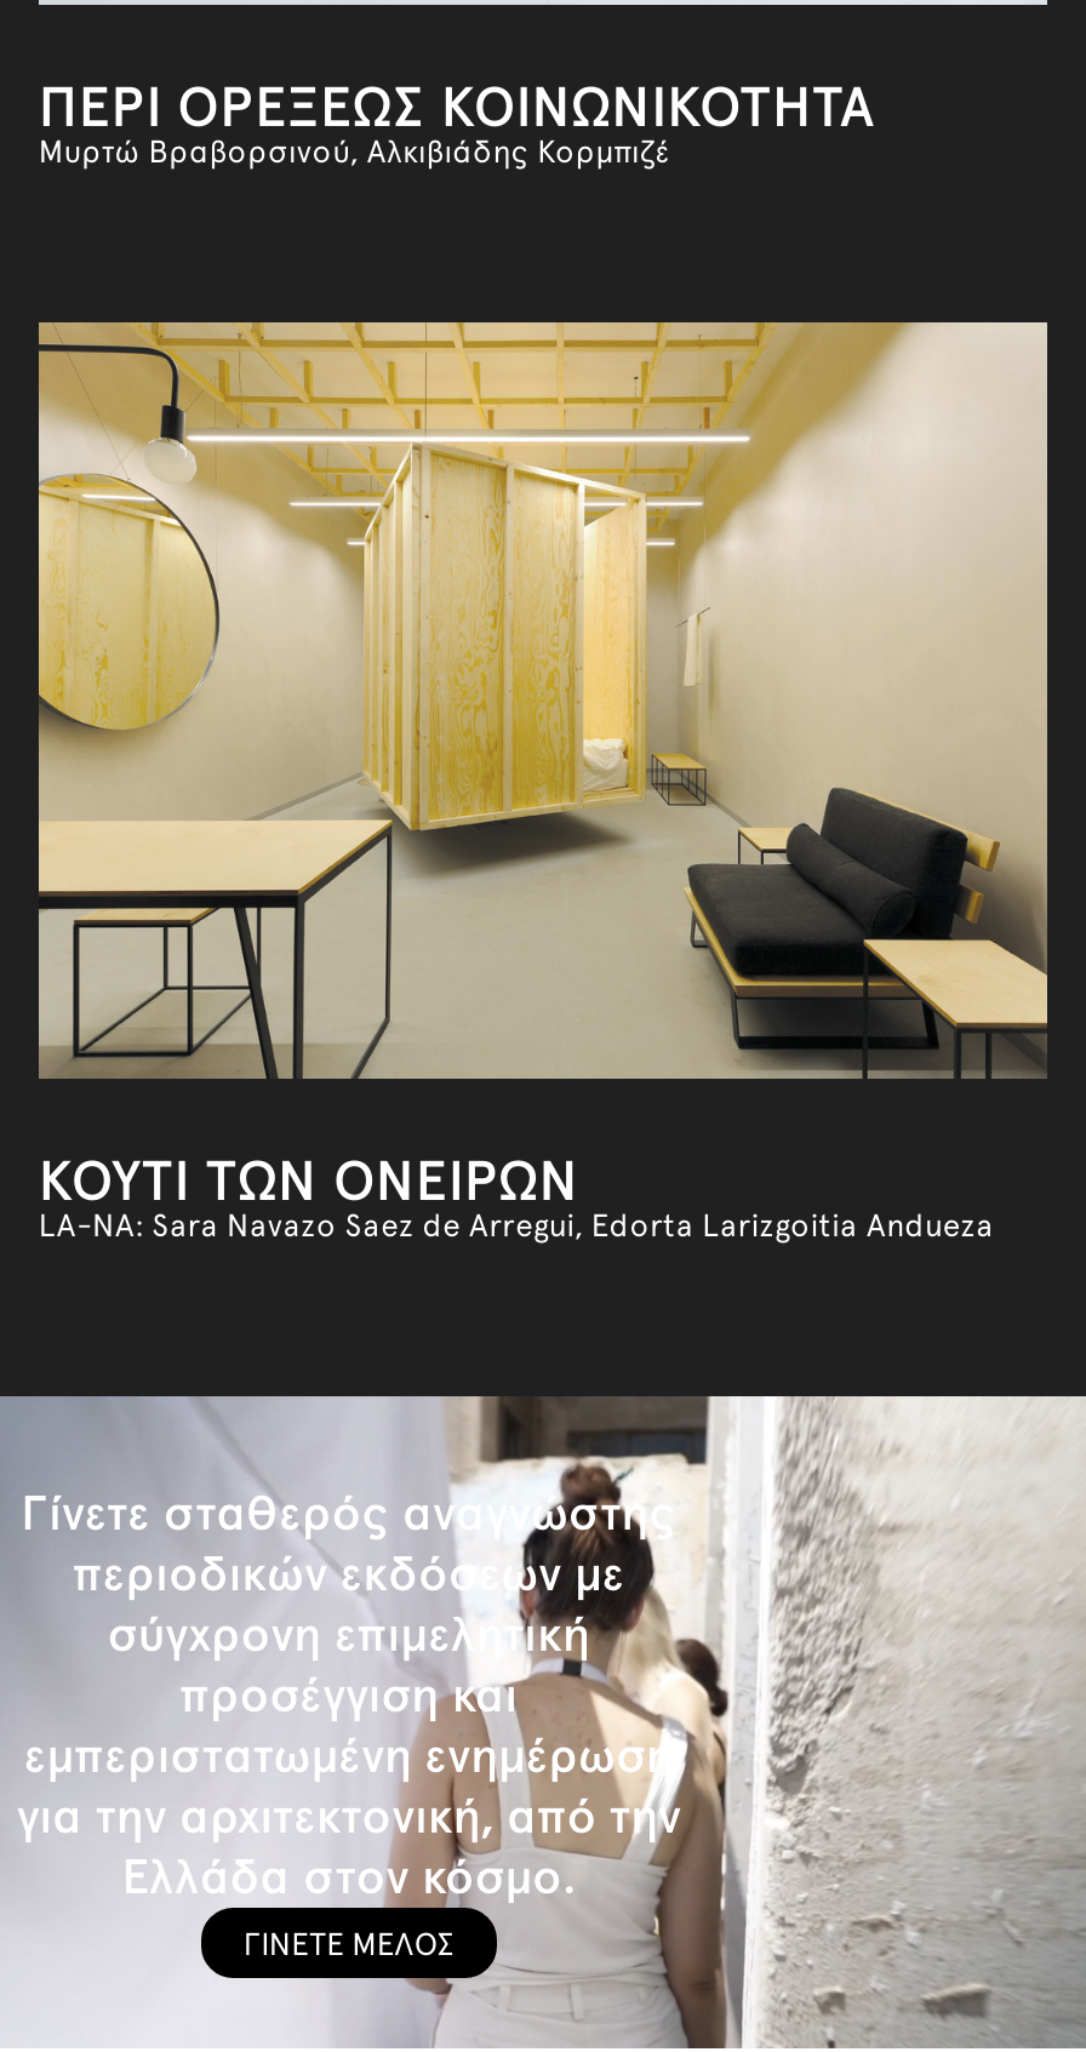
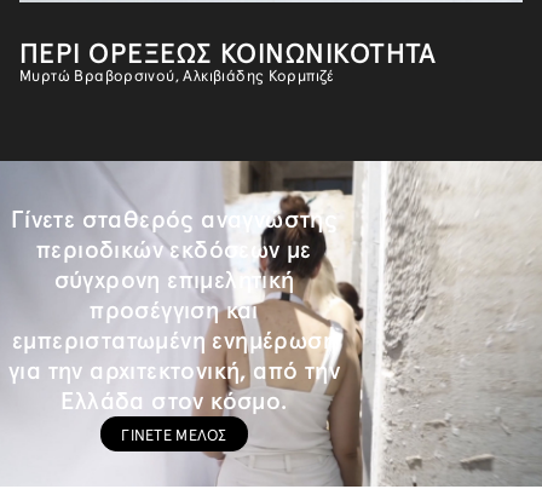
- [image]
- ΚΟΥΤΙ ΤΩΝ ΟΝΕΙΡΩΝ
- LA-NA: Sara Navazo Saez de Arregui, Edorta Larizgoitia Andueza
